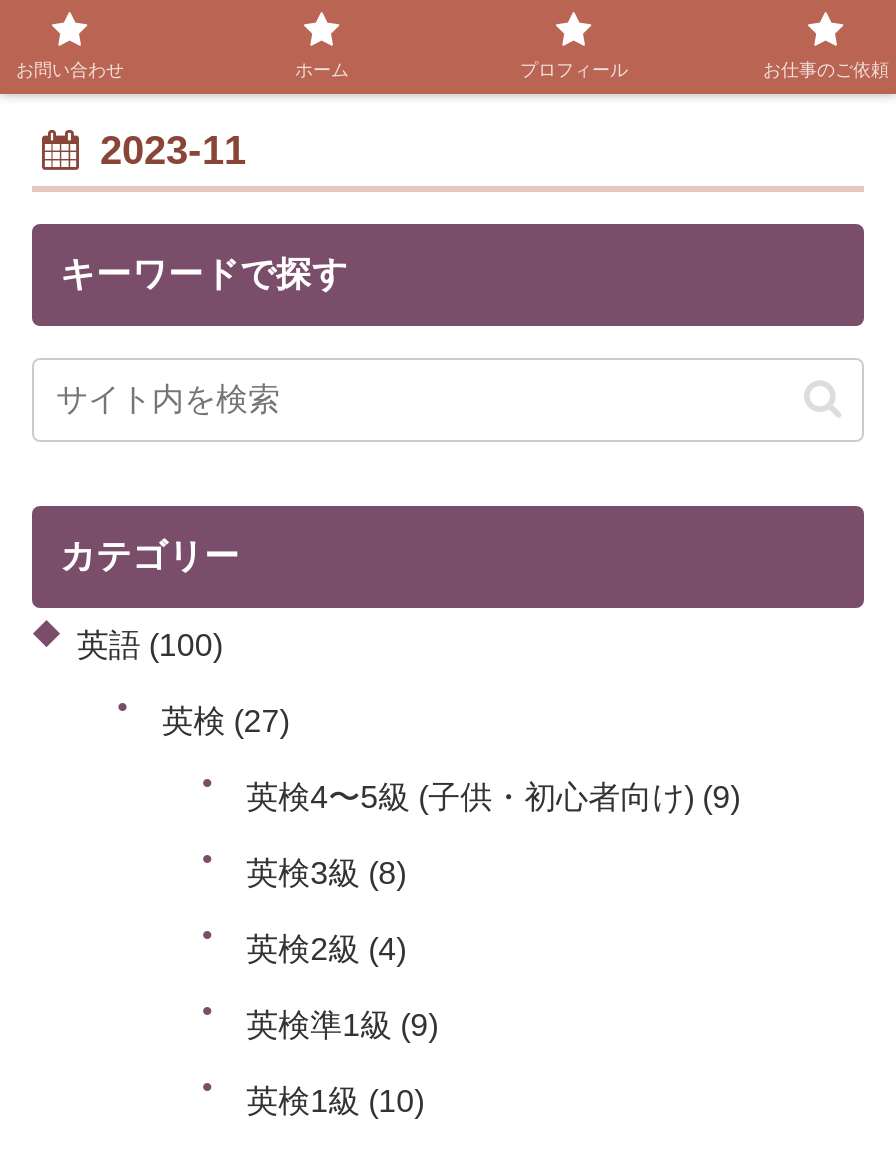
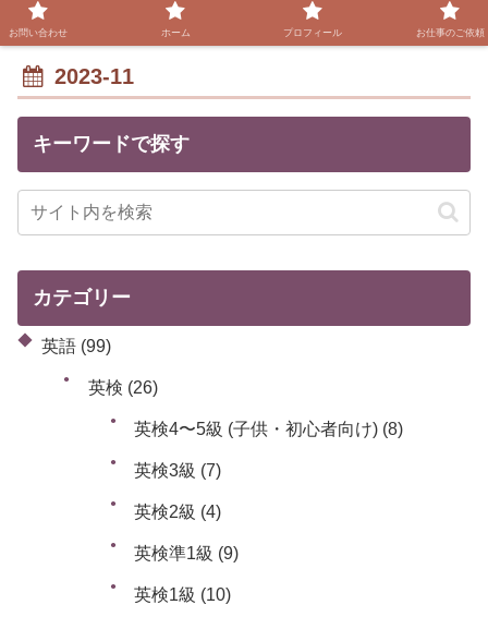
- 英語(100)
+ 英語(99)

- 英検(27)
+ 英検(26)

- 英検4〜5級 (子供・初心者向け) (9)
+ 英検4〜5級 (子供・初心者向け) (8)

- 英検3級(8)
+ 英検3級(7)
